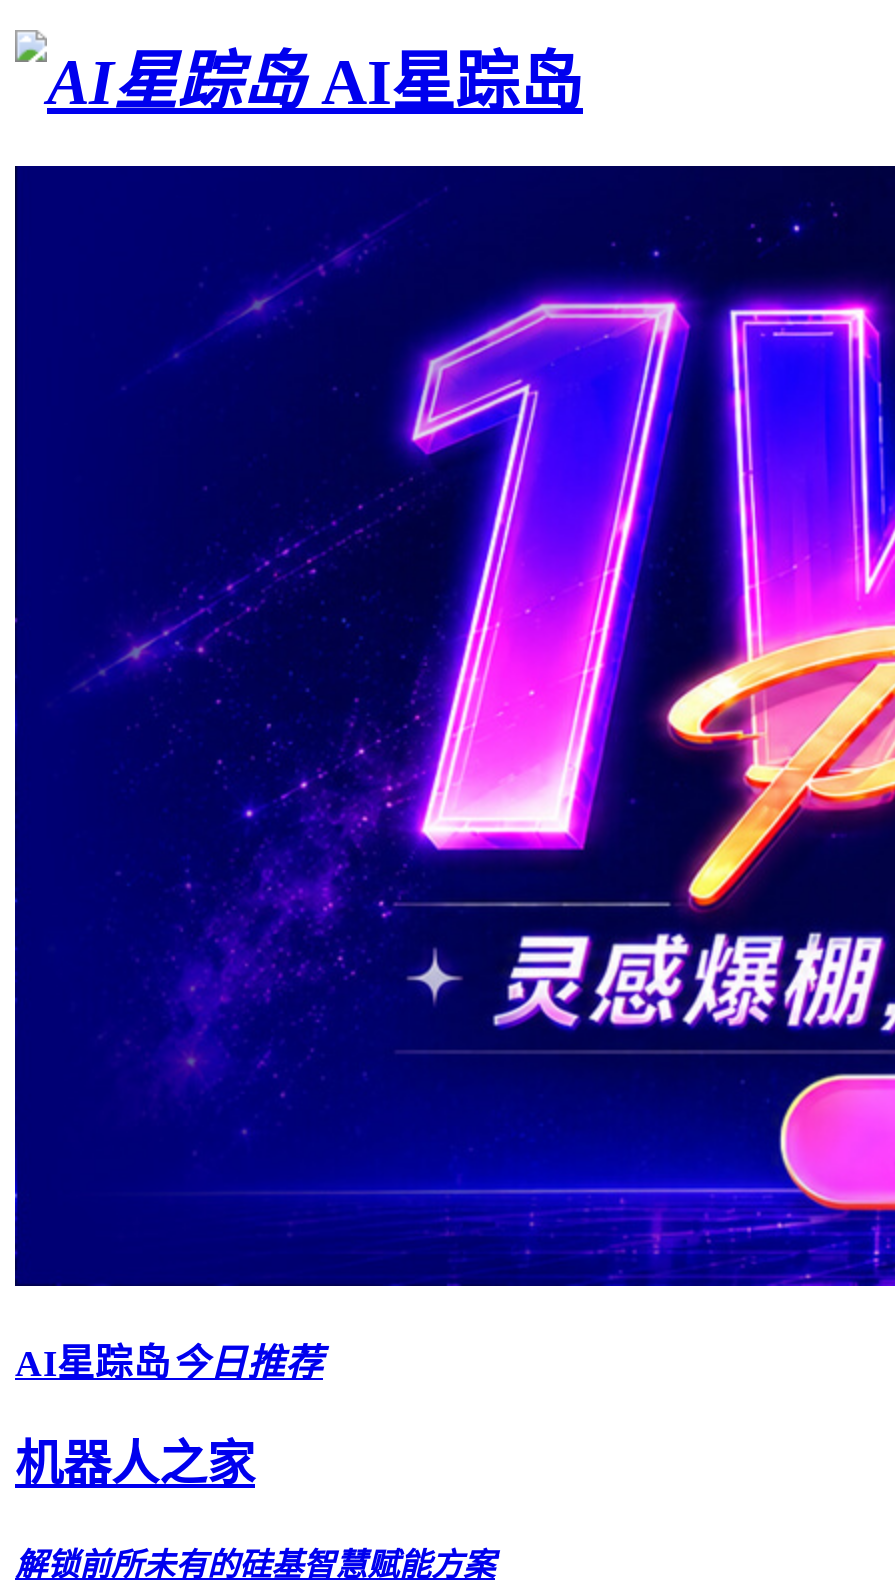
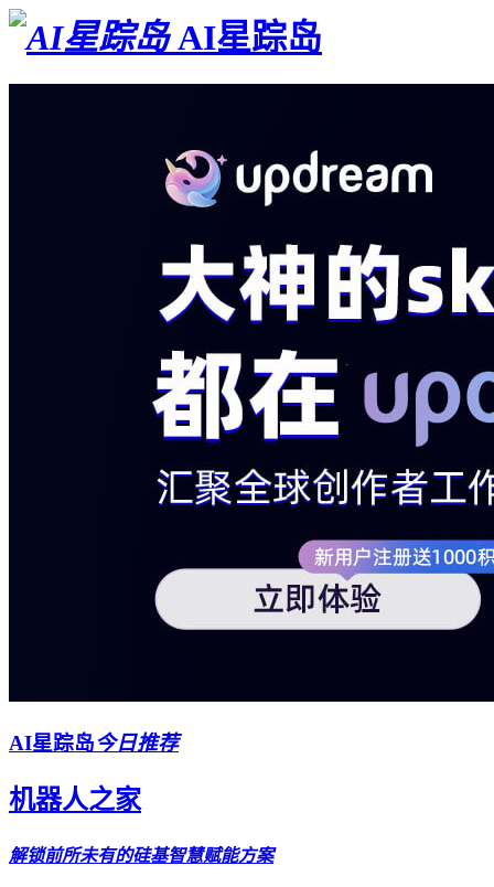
- [image]
+ [image]
